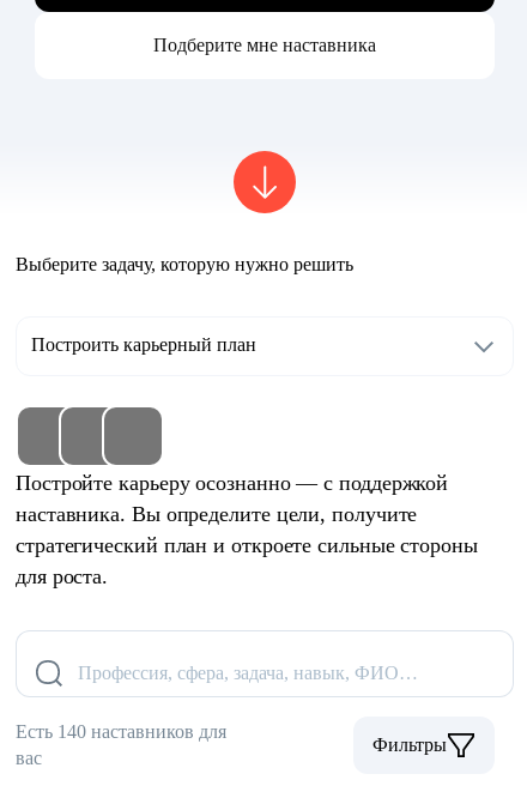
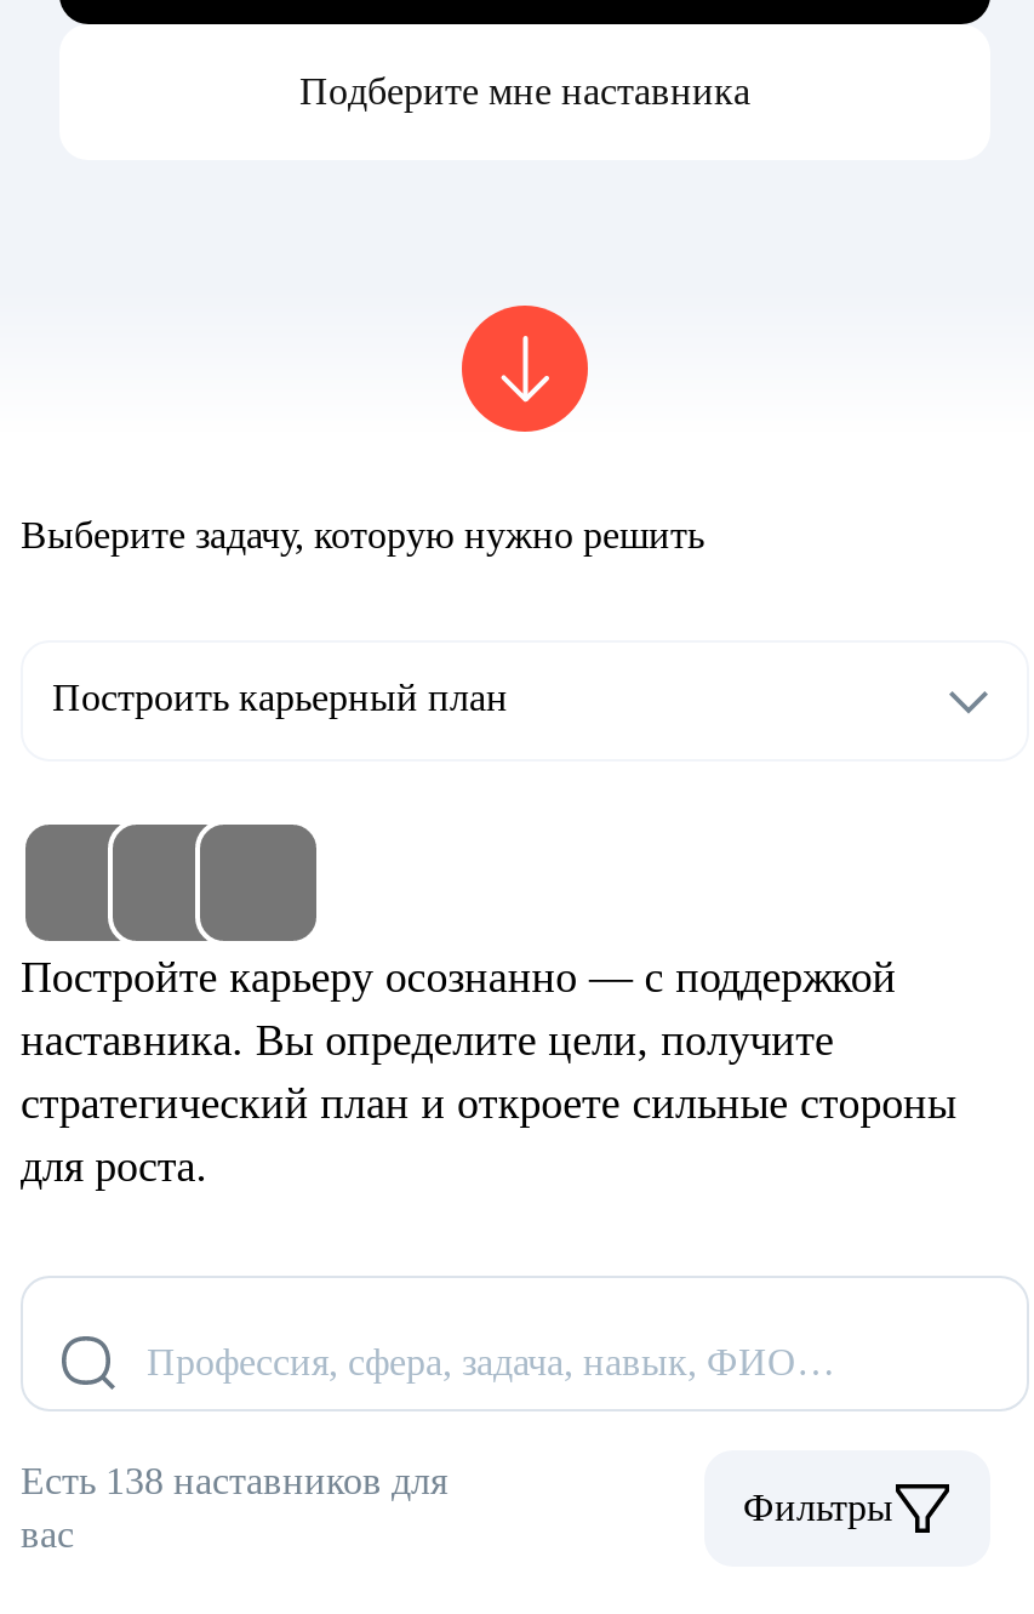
- Есть 140 наставников для
+ Есть 138 наставников для
